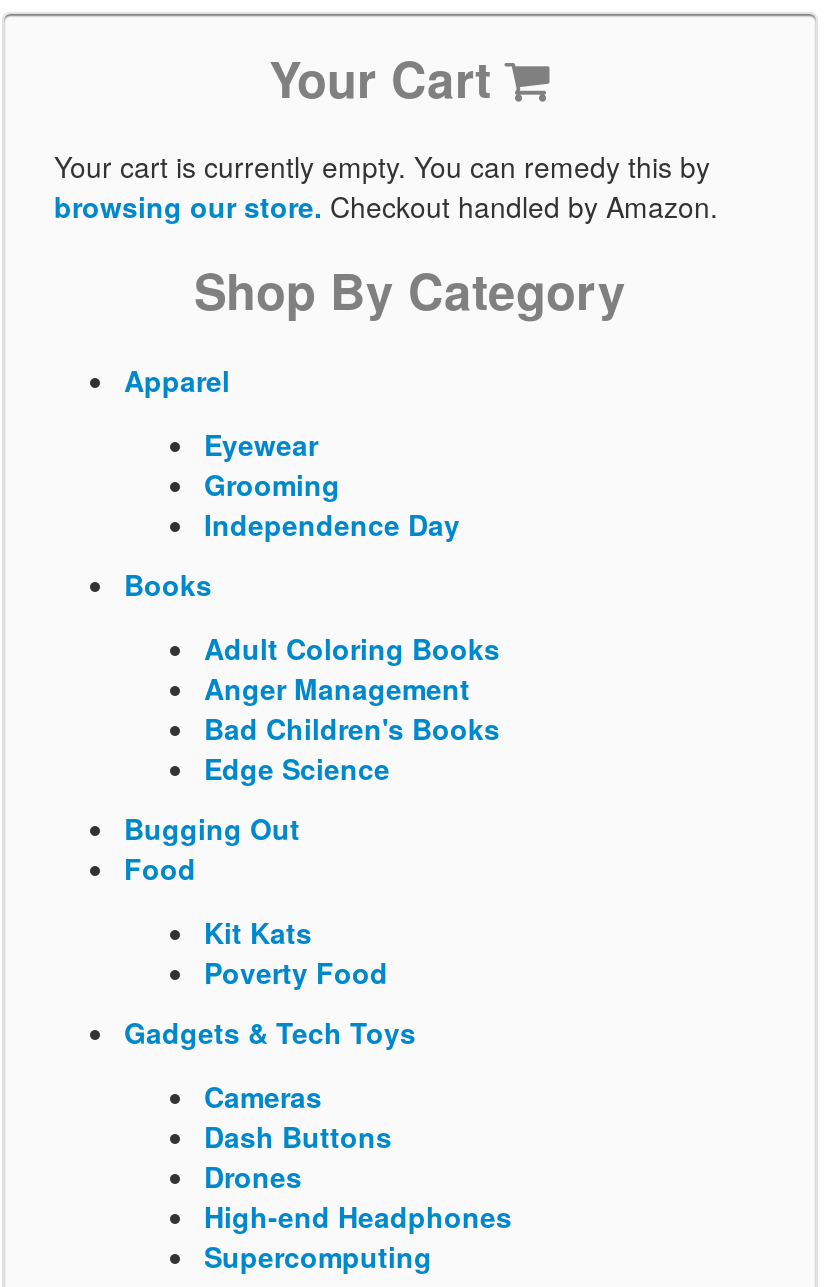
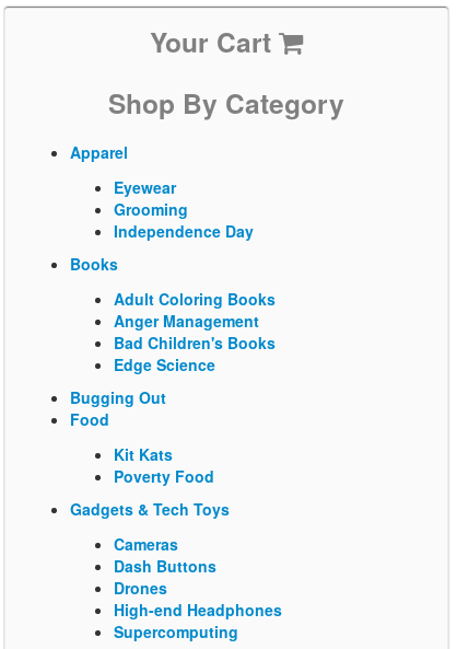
- Your cart is currently empty. You can remedy this by
- browsing our store. Checkout handled by Amazon.
